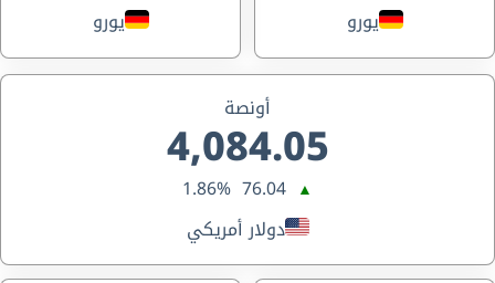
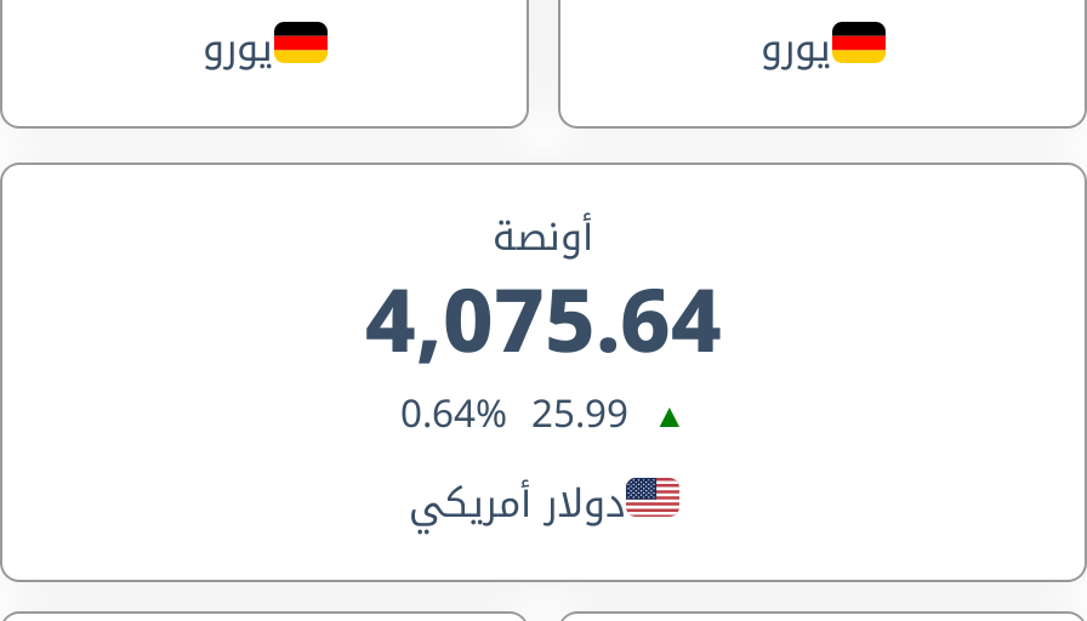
- 4,084.05
+ 4,075.64

- 1.86%
+ 0.64%

- 76.04
+ 25.99
